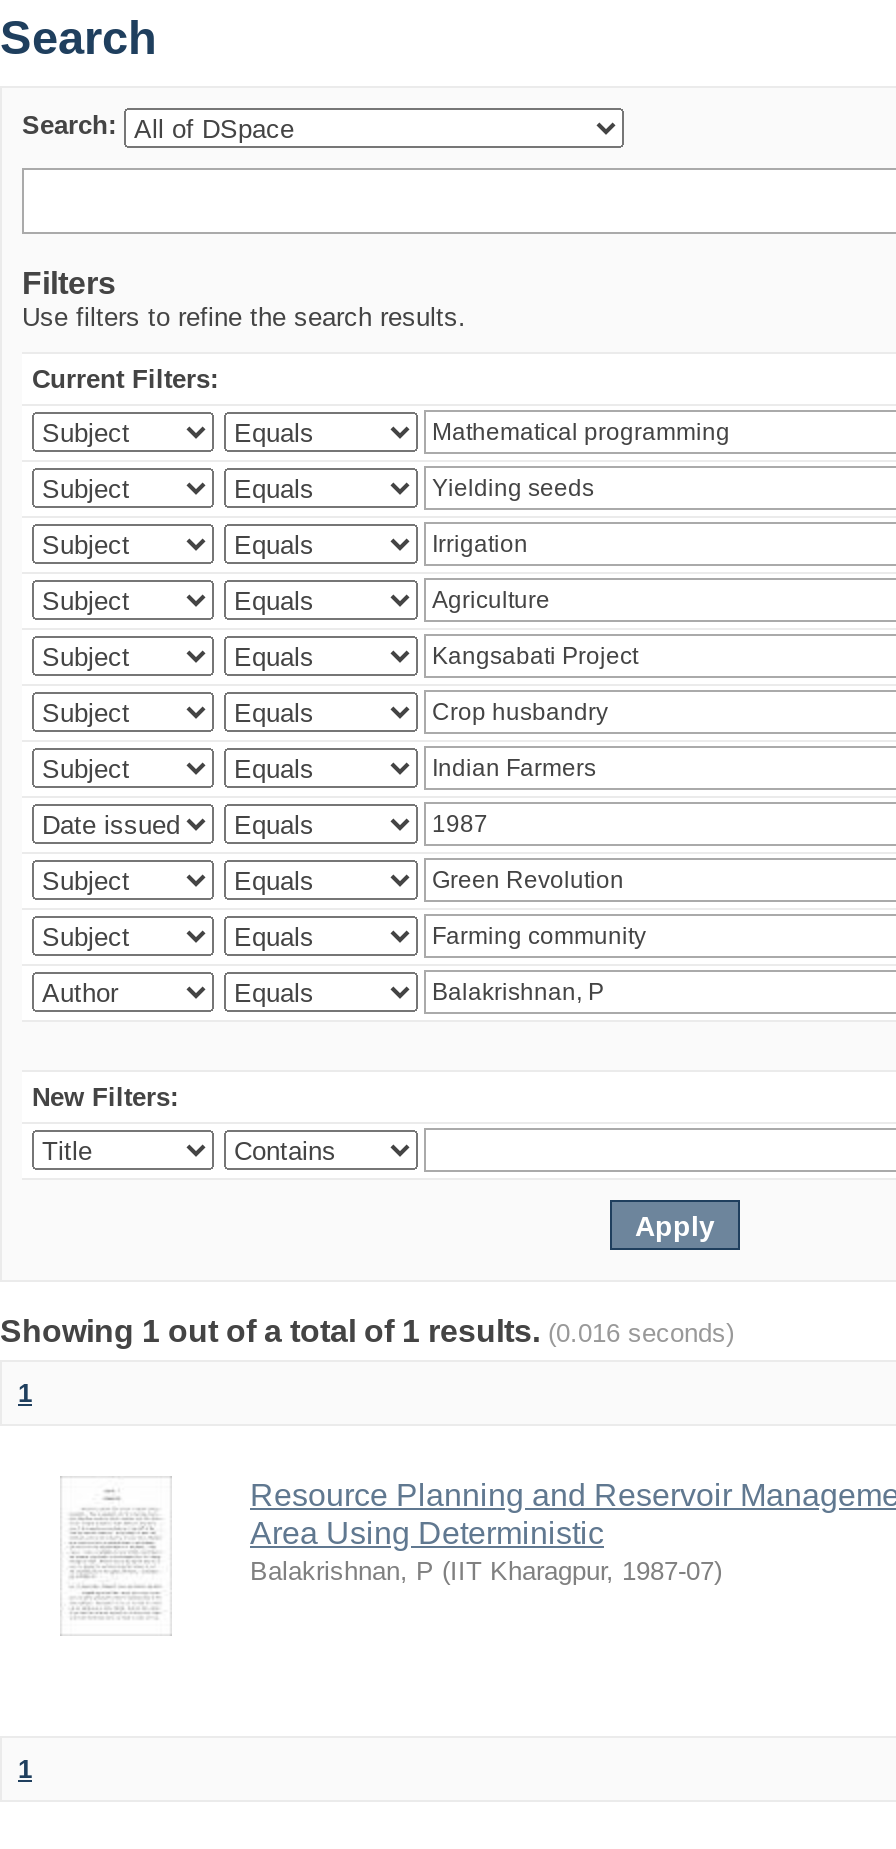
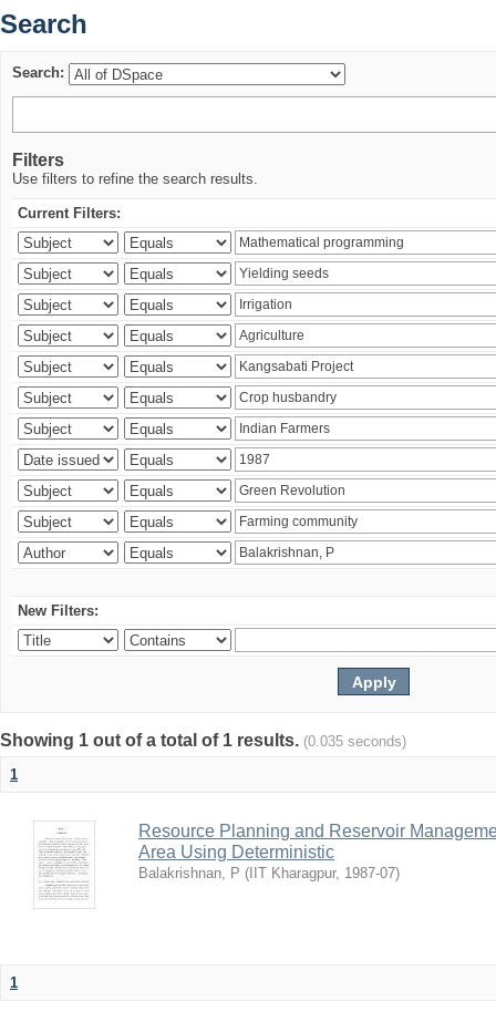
- Showing 1 out of a total of 1 results. (0.016 seconds)
+ Showing 1 out of a total of 1 results. (0.035 seconds)
